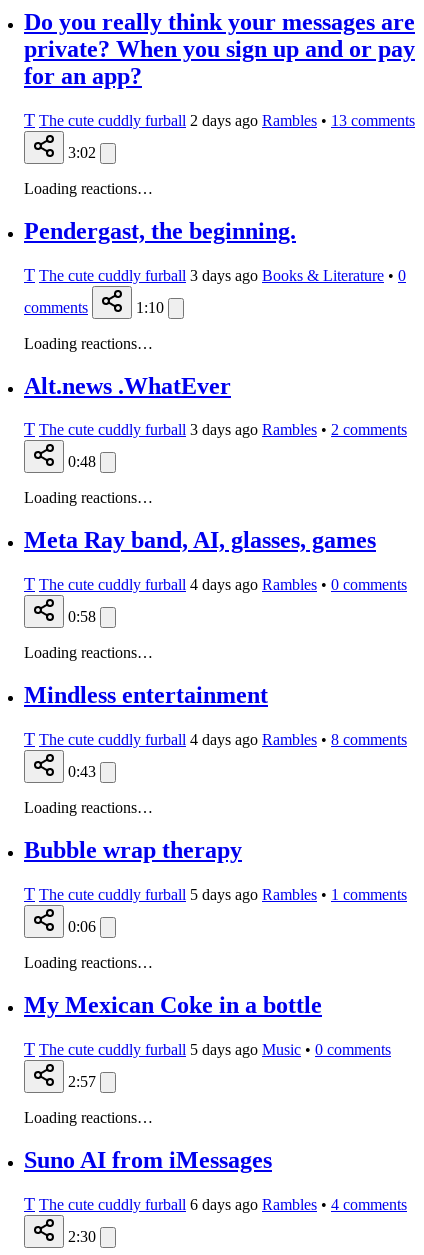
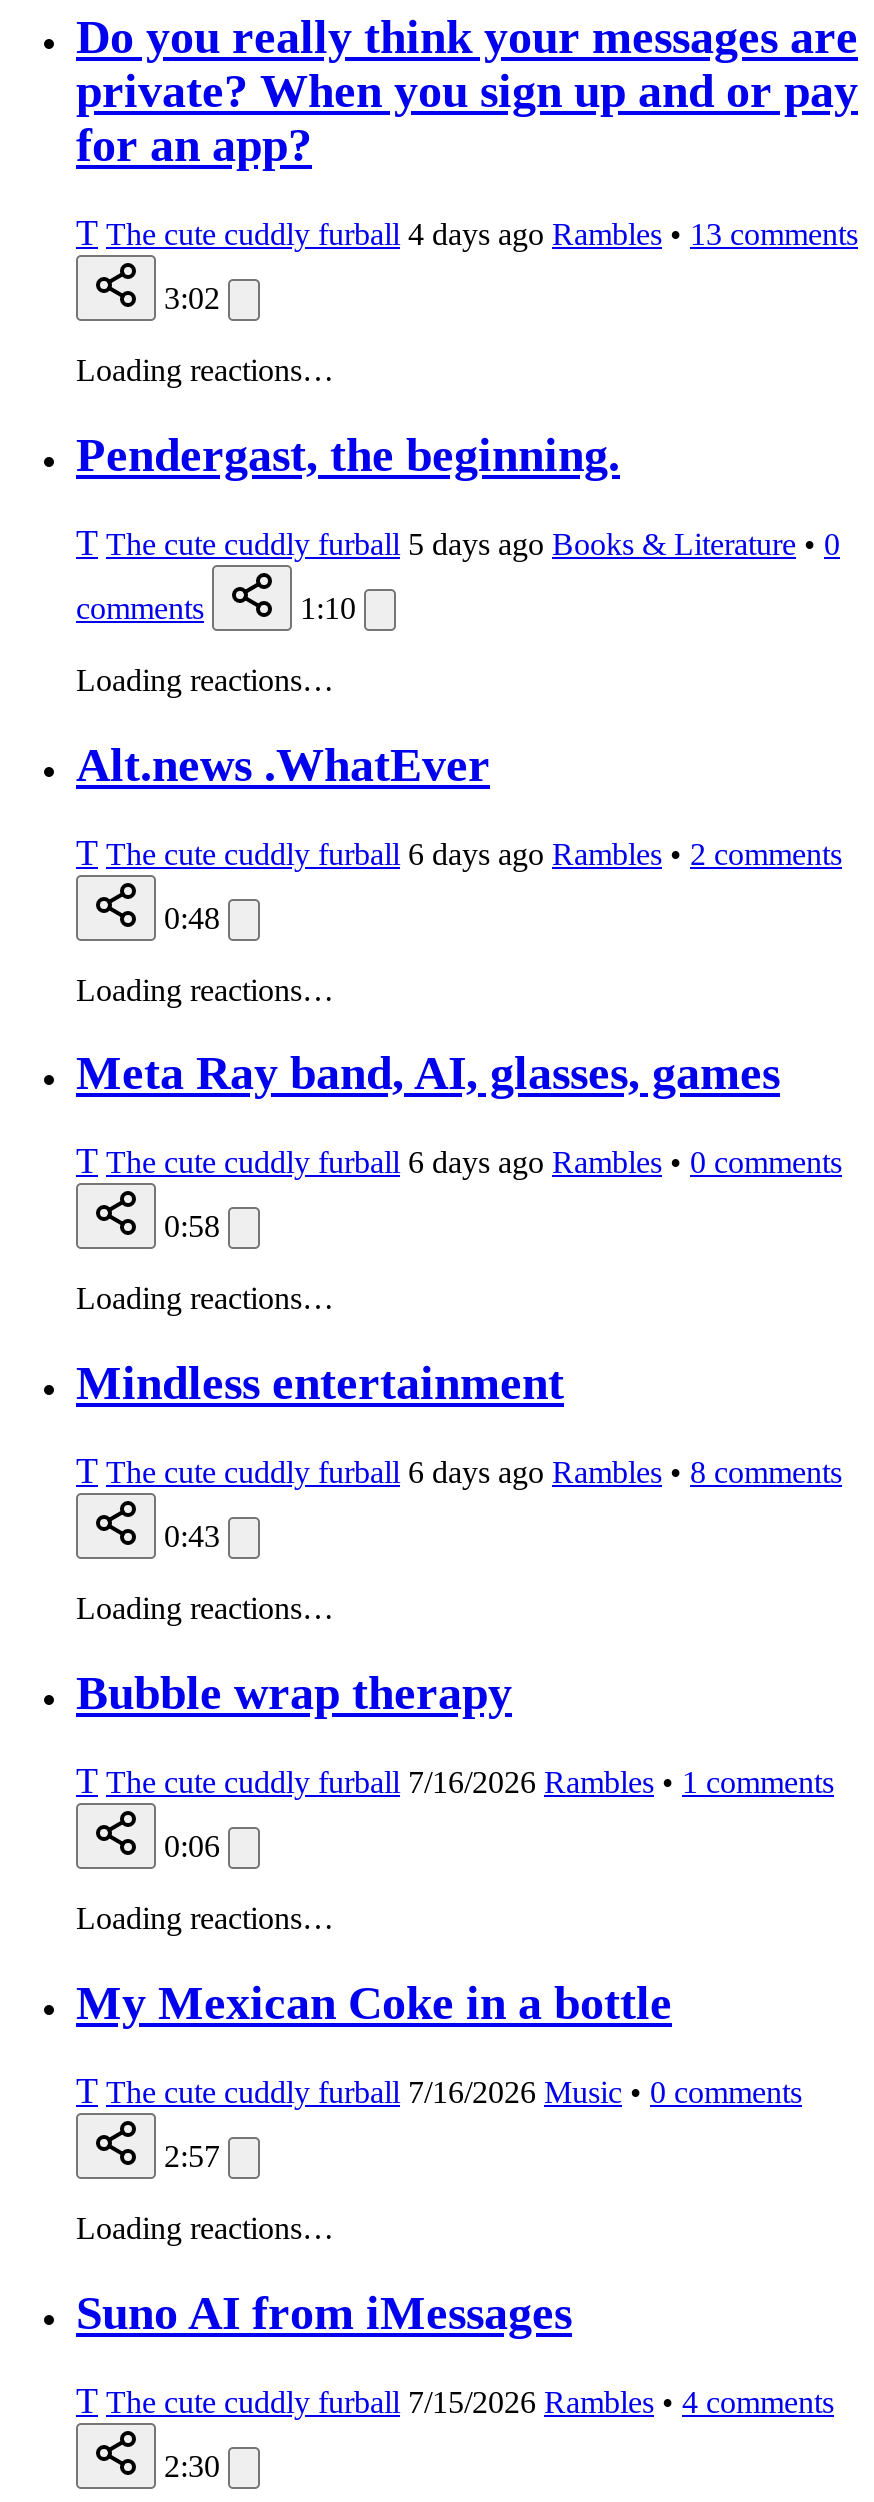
- T The cute cuddly furball 2 days ago Rambles • 13 comments
+ T The cute cuddly furball 4 days ago Rambles • 13 comments

- T The cute cuddly furball 3 days ago Books & Literature • 0
+ T The cute cuddly furball 5 days ago Books & Literature • 0

- T The cute cuddly furball 3 days ago Rambles • 2 comments
+ T The cute cuddly furball 6 days ago Rambles • 2 comments

- T The cute cuddly furball 4 days ago Rambles • 0 comments
+ T The cute cuddly furball 6 days ago Rambles • 0 comments

- T The cute cuddly furball 4 days ago Rambles • 8 comments
+ T The cute cuddly furball 6 days ago Rambles • 8 comments

- T The cute cuddly furball 5 days ago Rambles • 1 comments
+ T The cute cuddly furball 7/16/2026 Rambles • 1 comments

- T The cute cuddly furball 5 days ago Music • 0 comments
+ T The cute cuddly furball 7/16/2026 Music • 0 comments

- T The cute cuddly furball 6 days ago Rambles • 4 comments
+ T The cute cuddly furball 7/15/2026 Rambles • 4 comments
